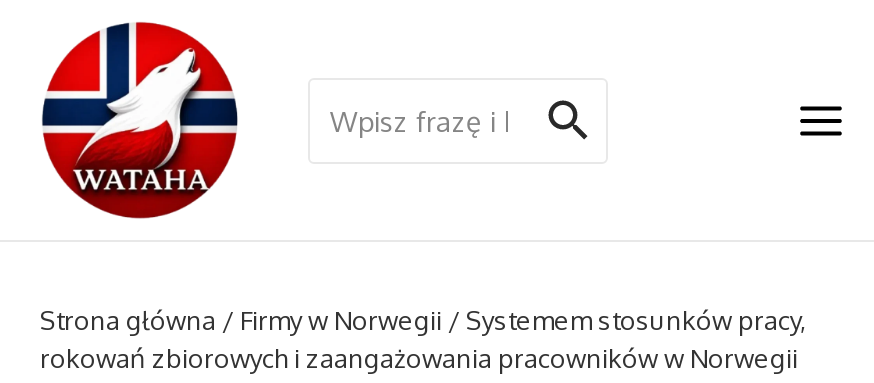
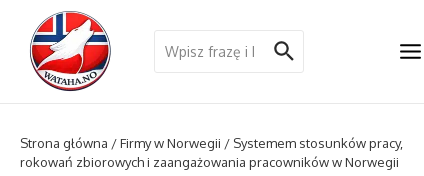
- [image]
+ [image]
